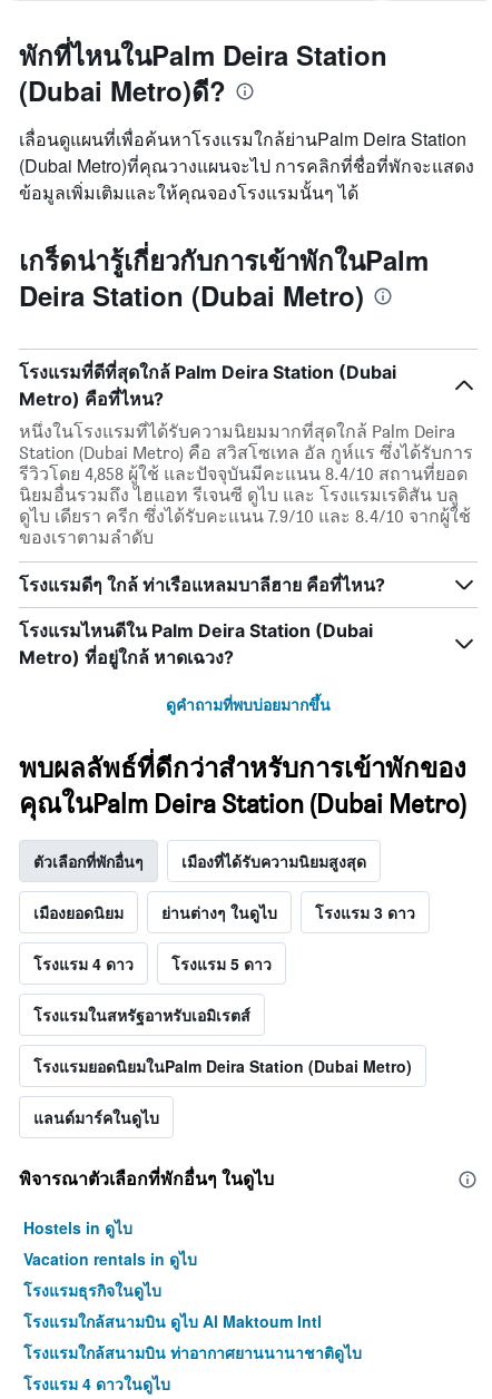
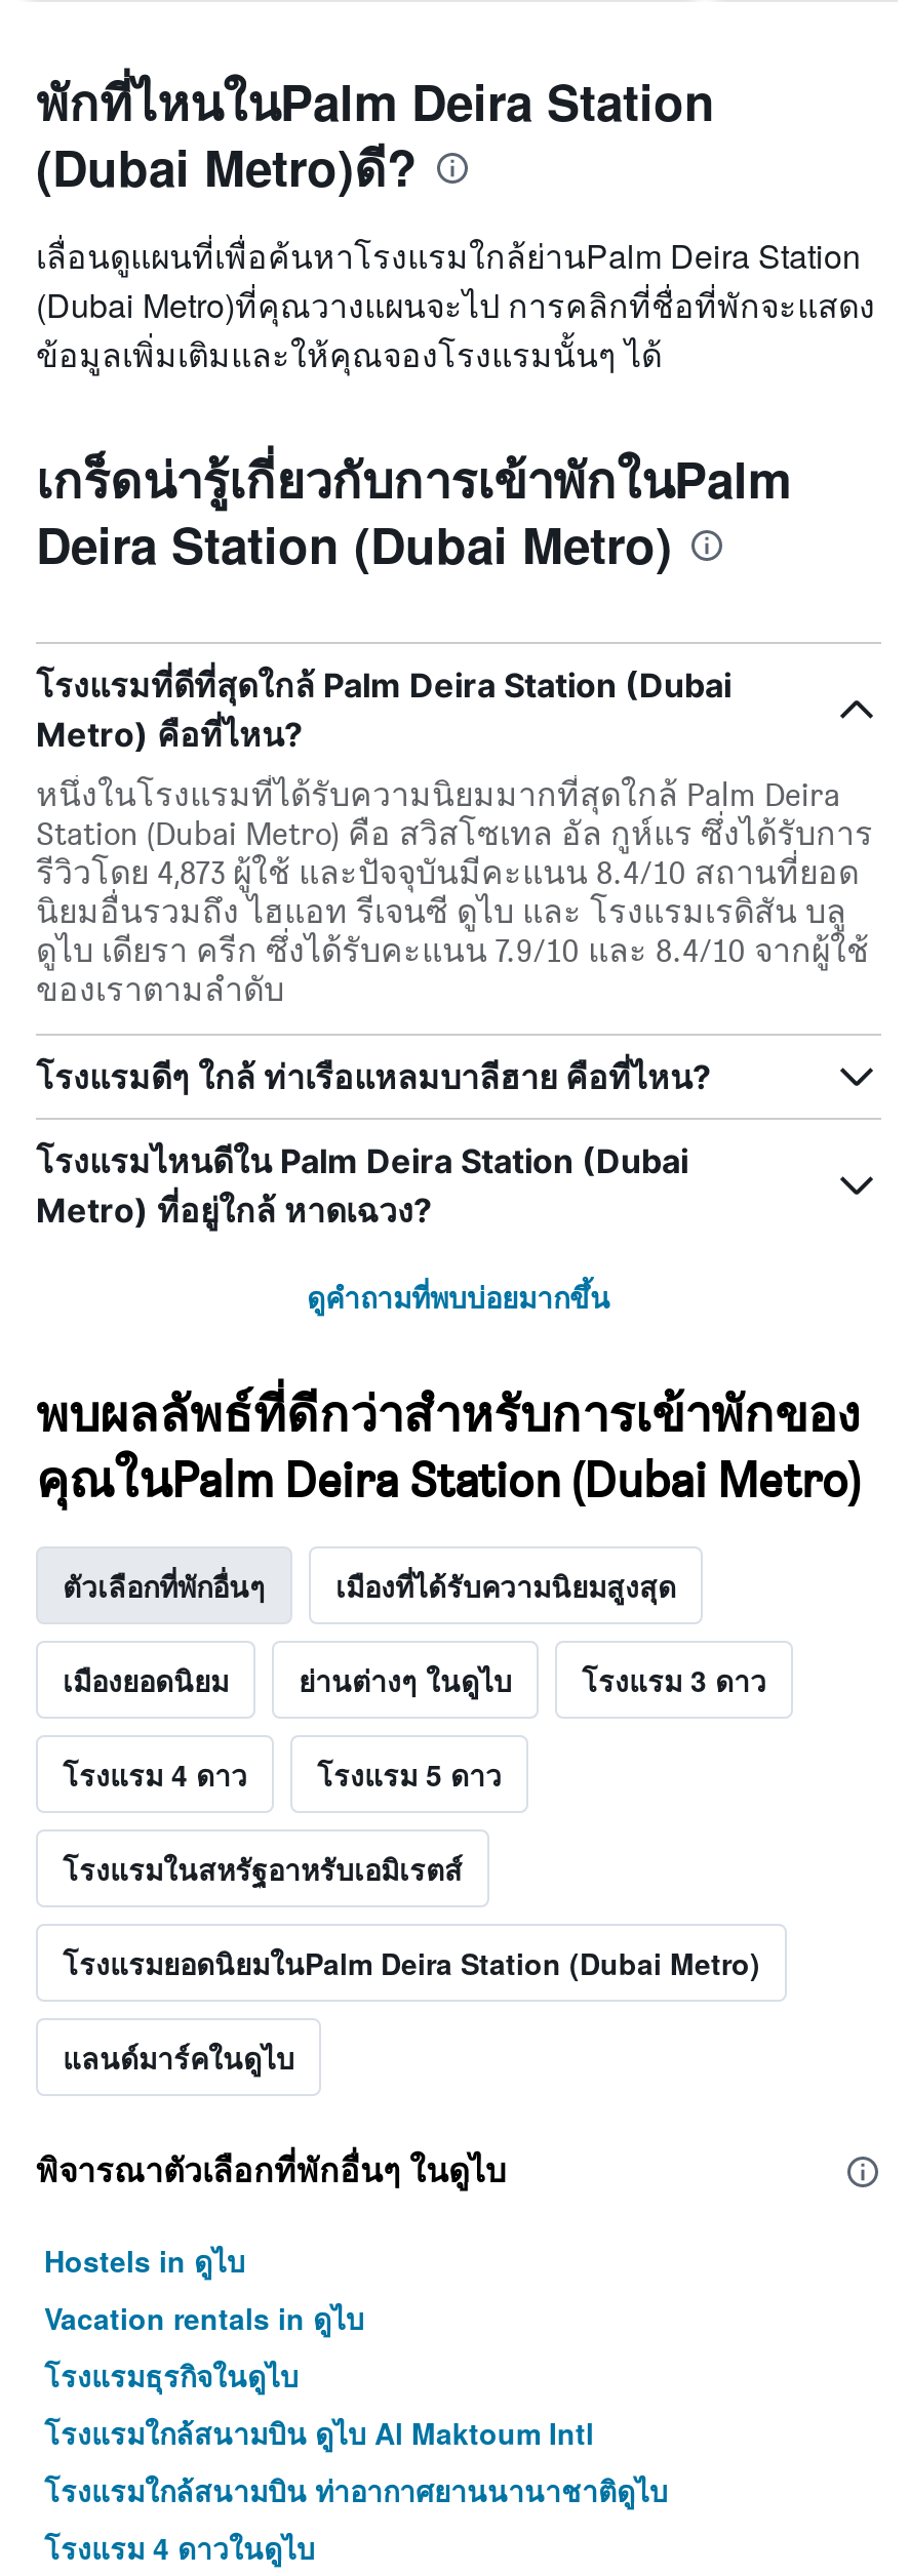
- รีวิวโดย 4,858 ผู้ใช้ และปัจจุบันมีคะแนน 8.4/10 สถานที่ยอด
+ รีวิวโดย 4,873 ผู้ใช้ และปัจจุบันมีคะแนน 8.4/10 สถานที่ยอด
